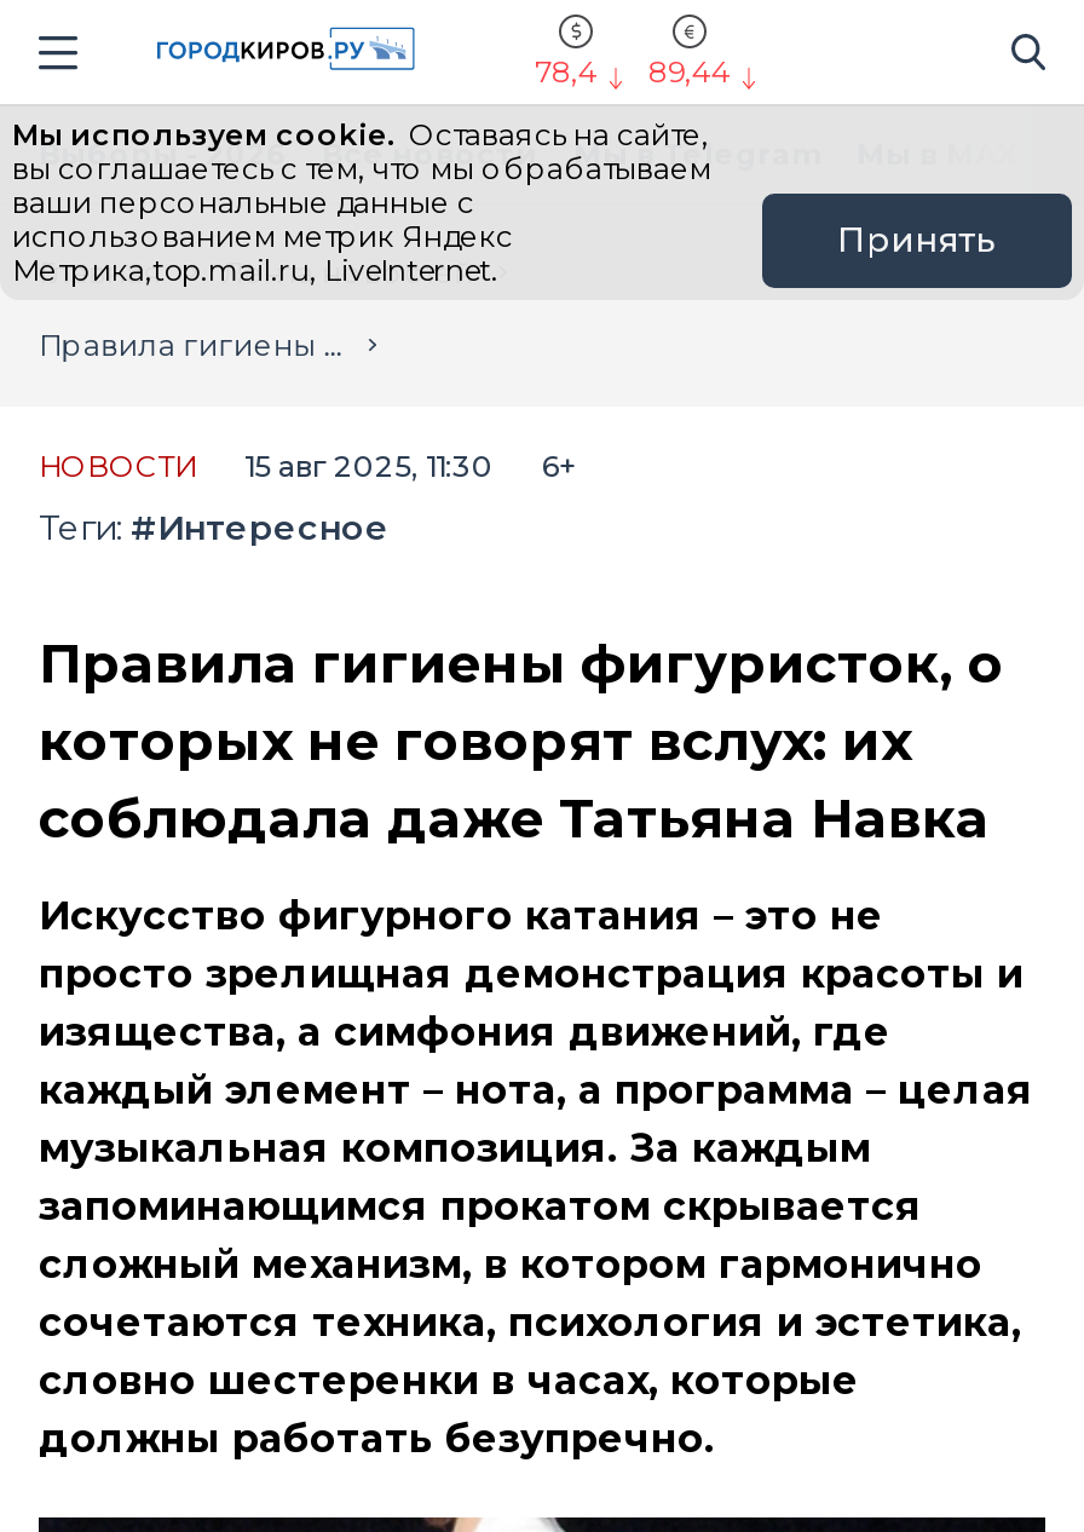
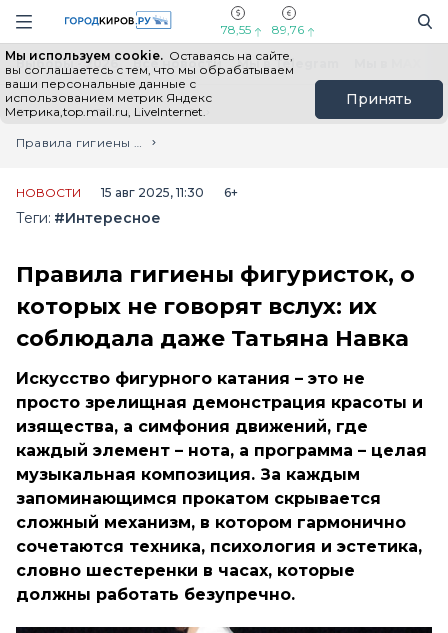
- 78,4
+ 78,55

- 89,44
+ 89,76
